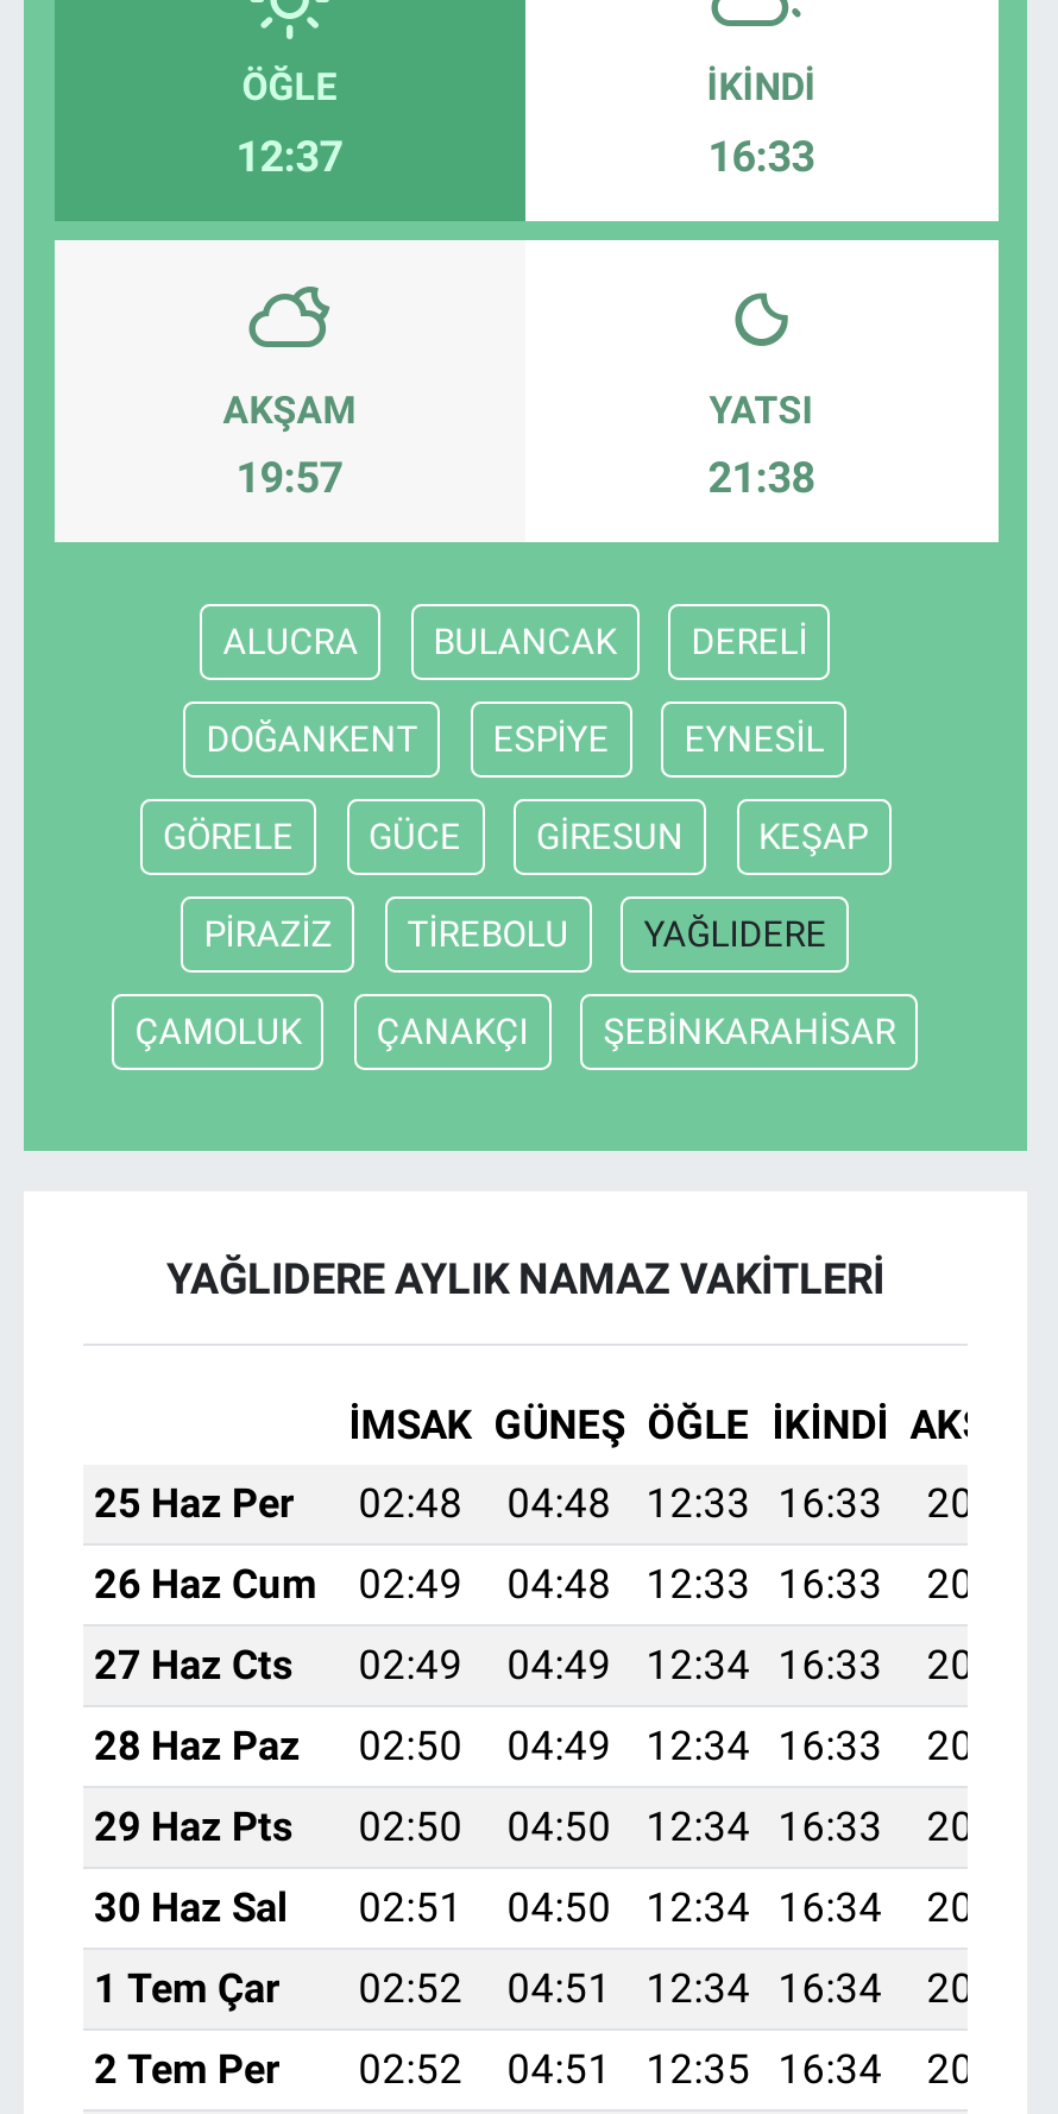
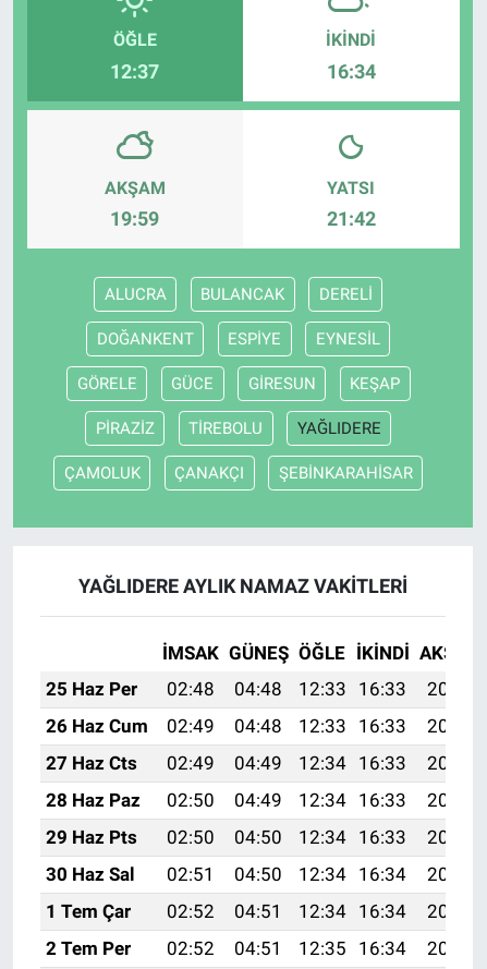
- 16:33
+ 16:34

- 19:57
+ 19:59

- 21:38
+ 21:42
